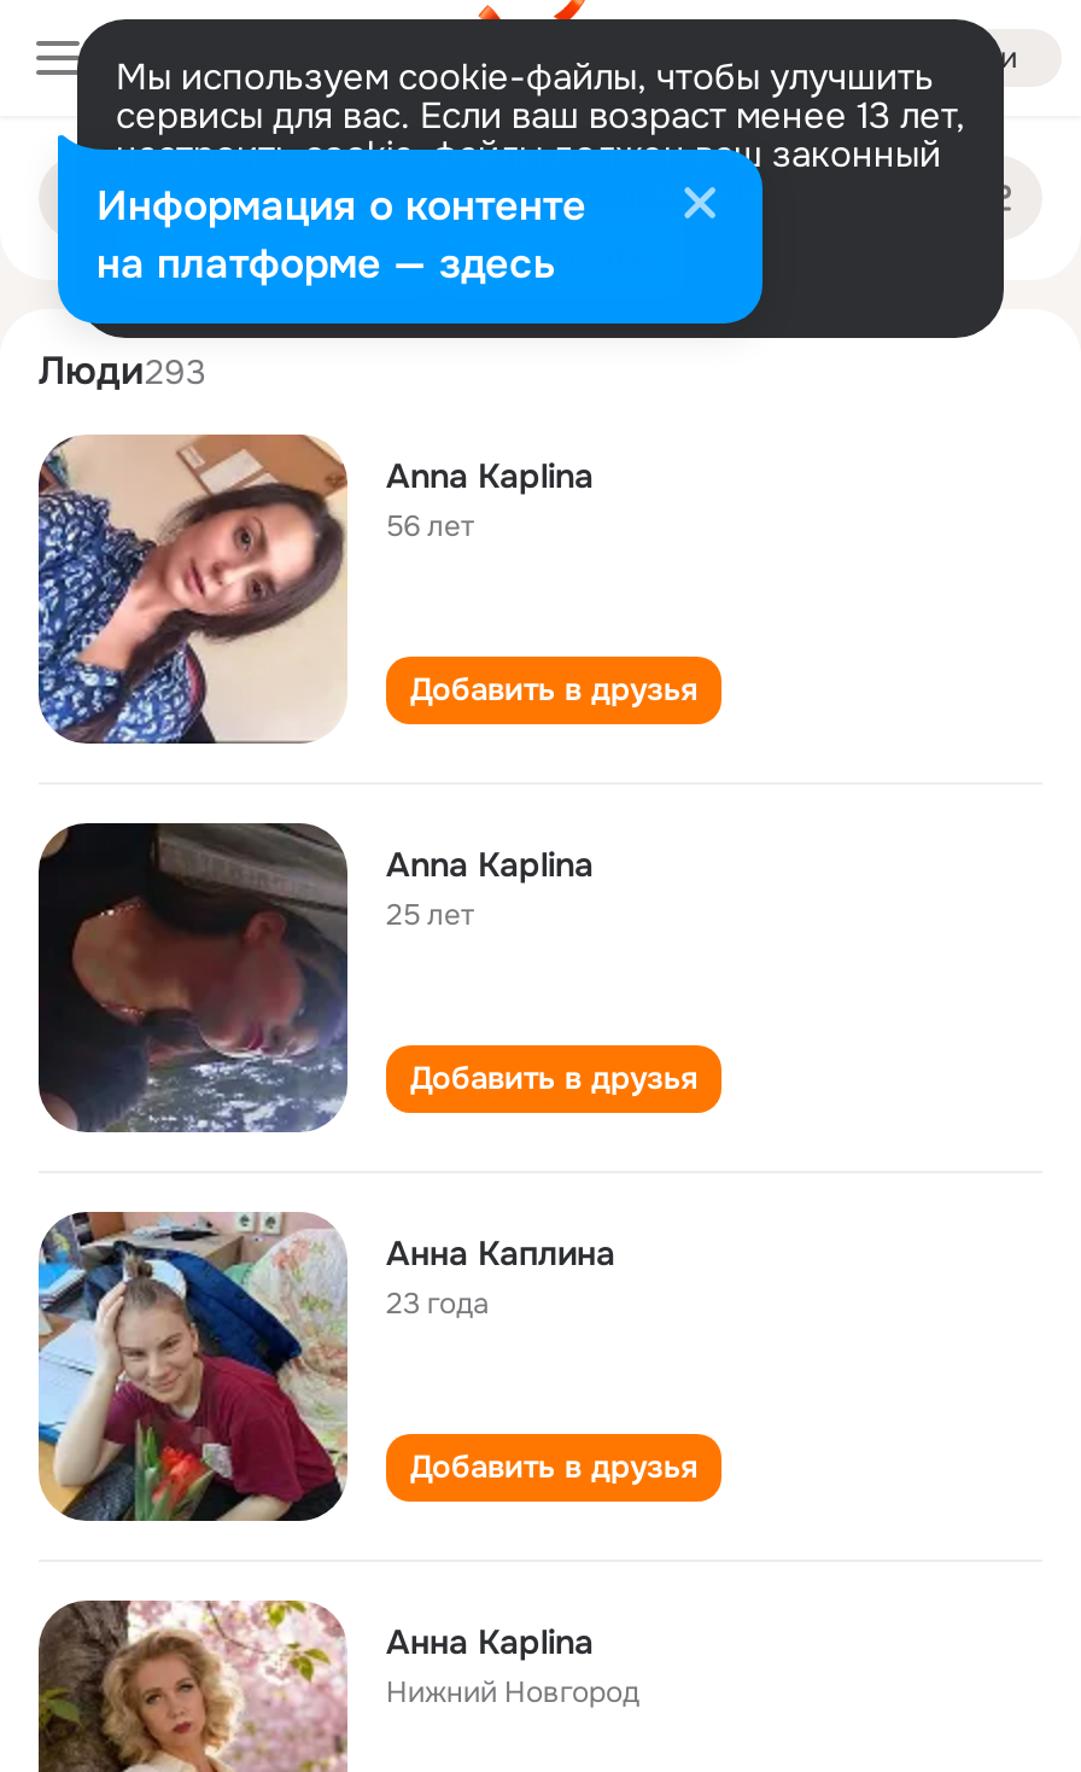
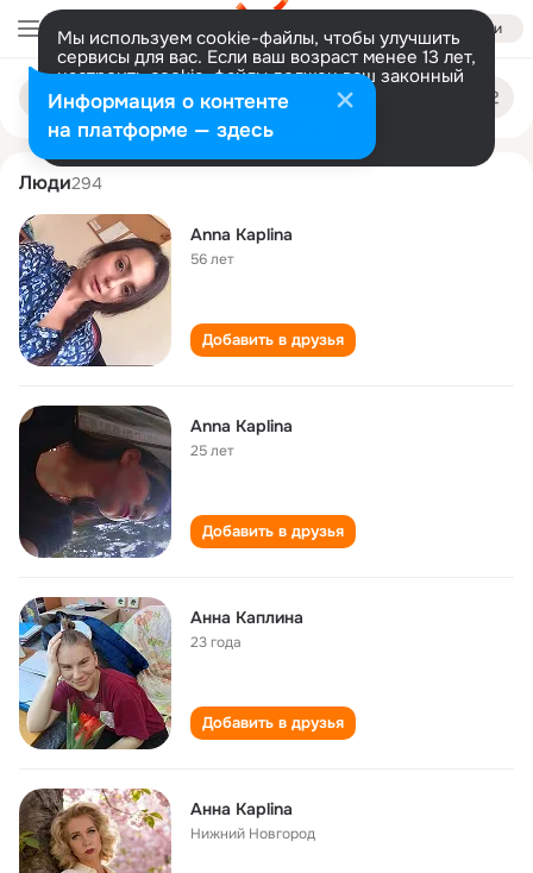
- Люди293
+ Люди294
